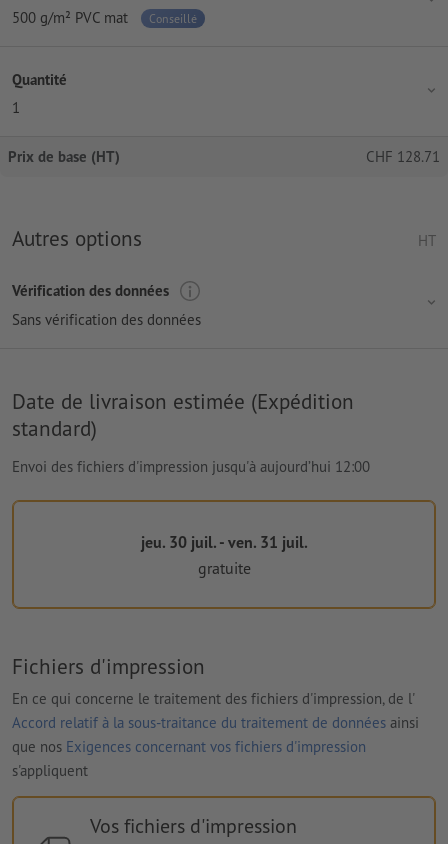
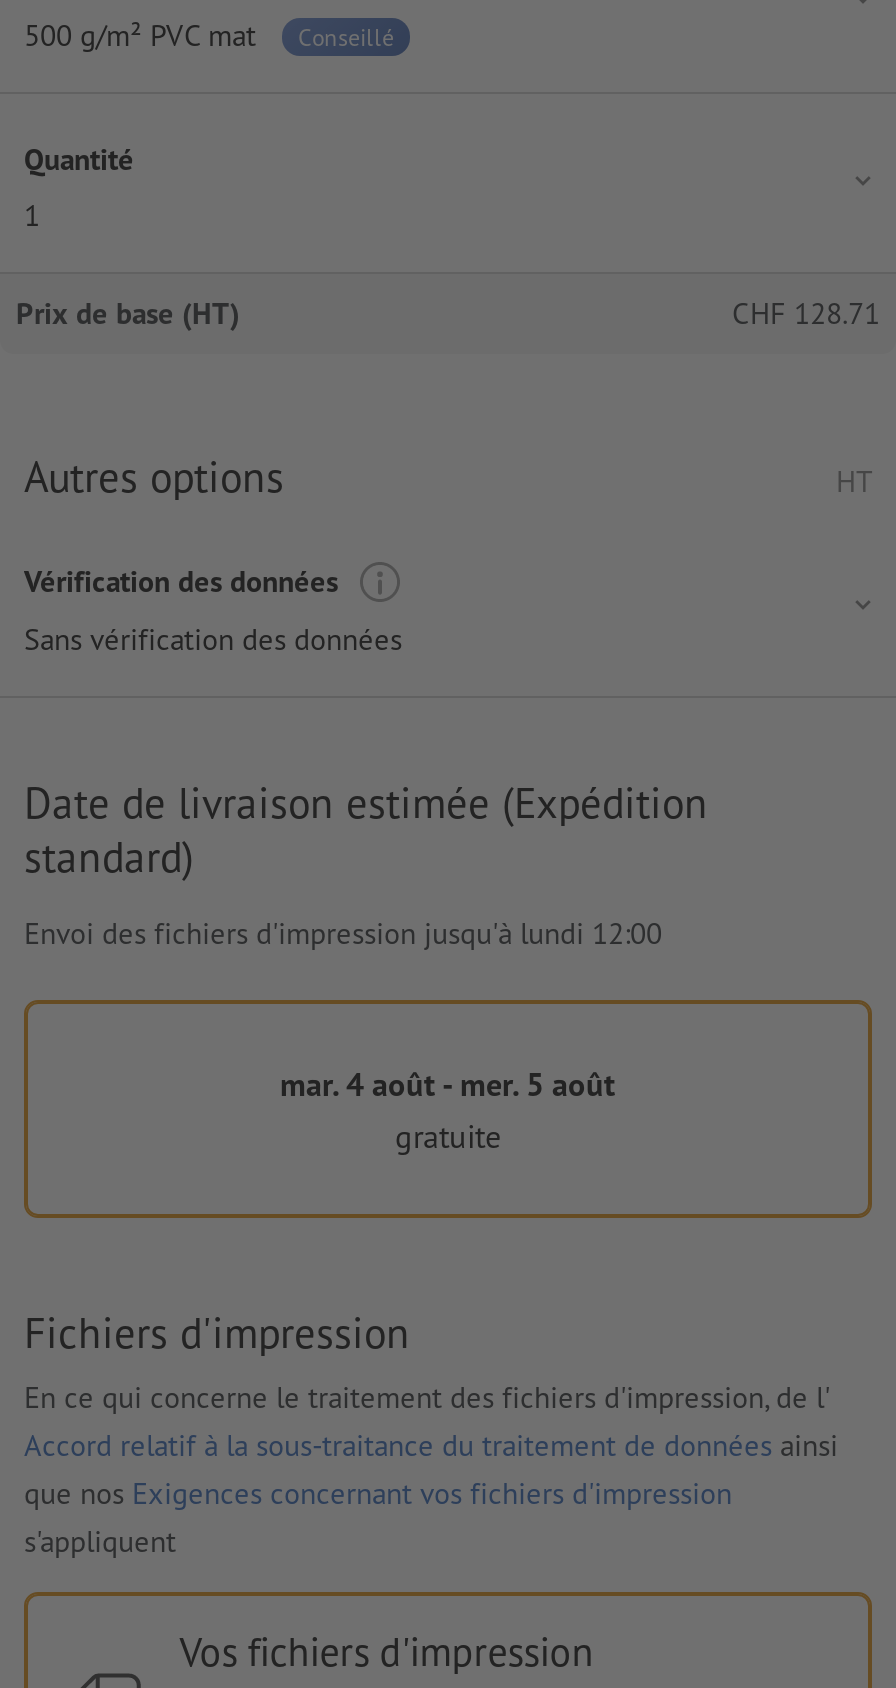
- Envoi des fichiers d'impression jusqu'à aujourd’hui 12:00
+ Envoi des fichiers d'impression jusqu'à lundi 12:00

- jeu. 30 juil. - ven. 31 juil.
+ mar. 4 août - mer. 5 août
